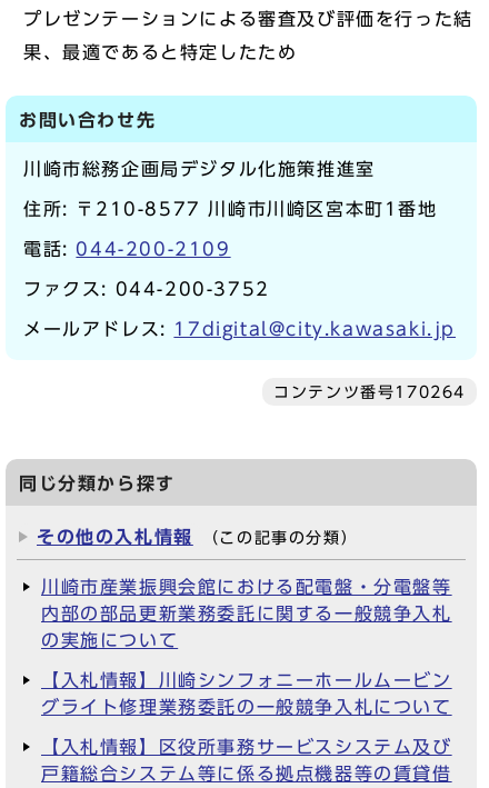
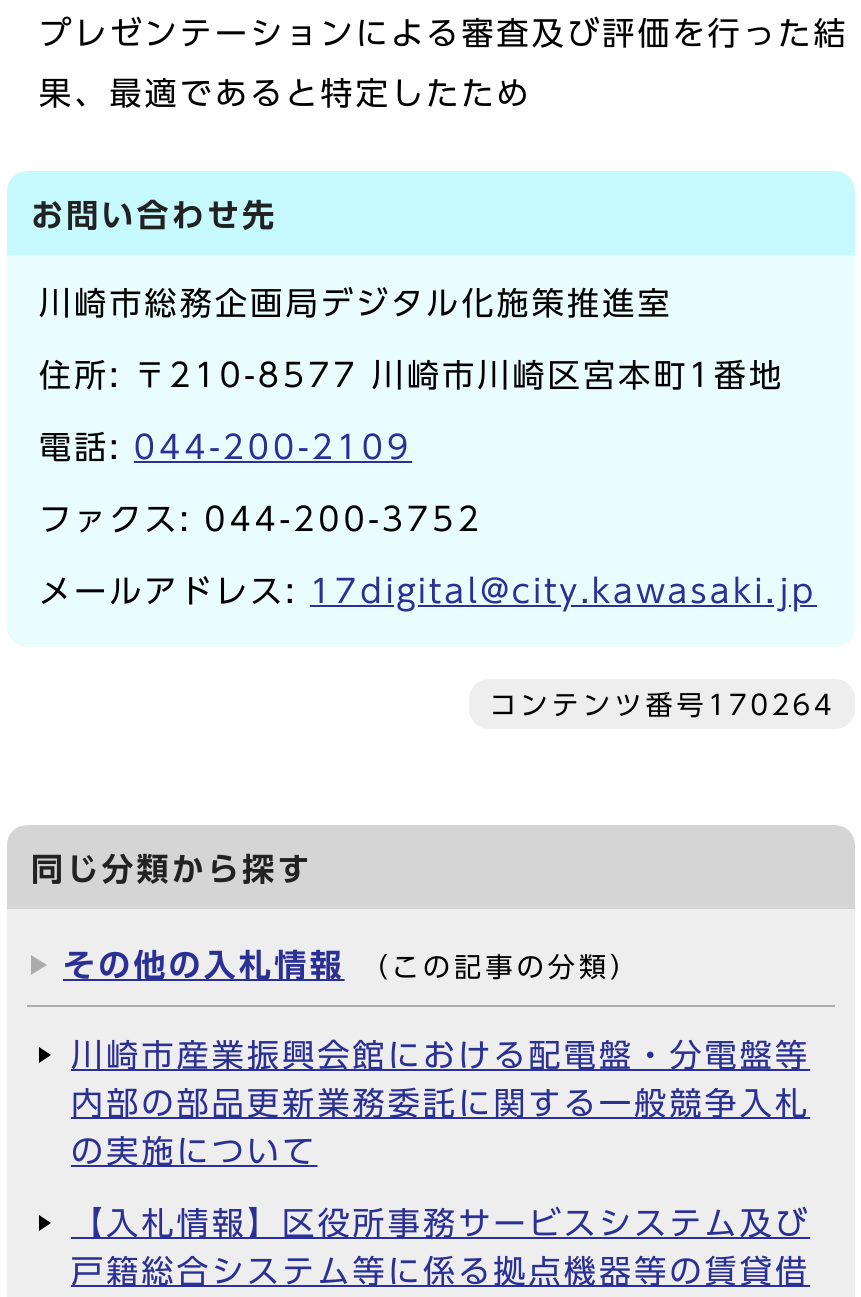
- 【入札情報】川崎シンフォニーホールムービン
- グライト修理業務委託の一般競争入札について
